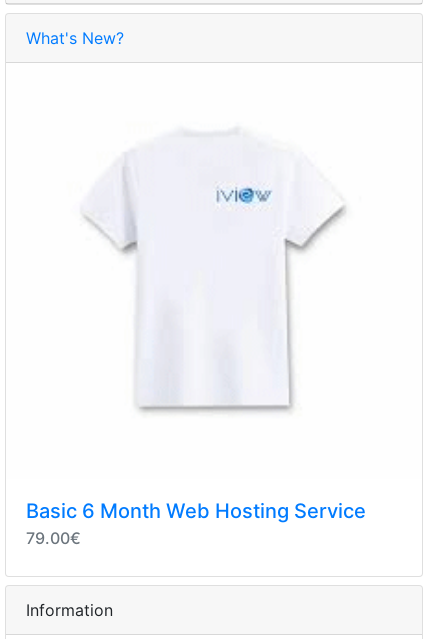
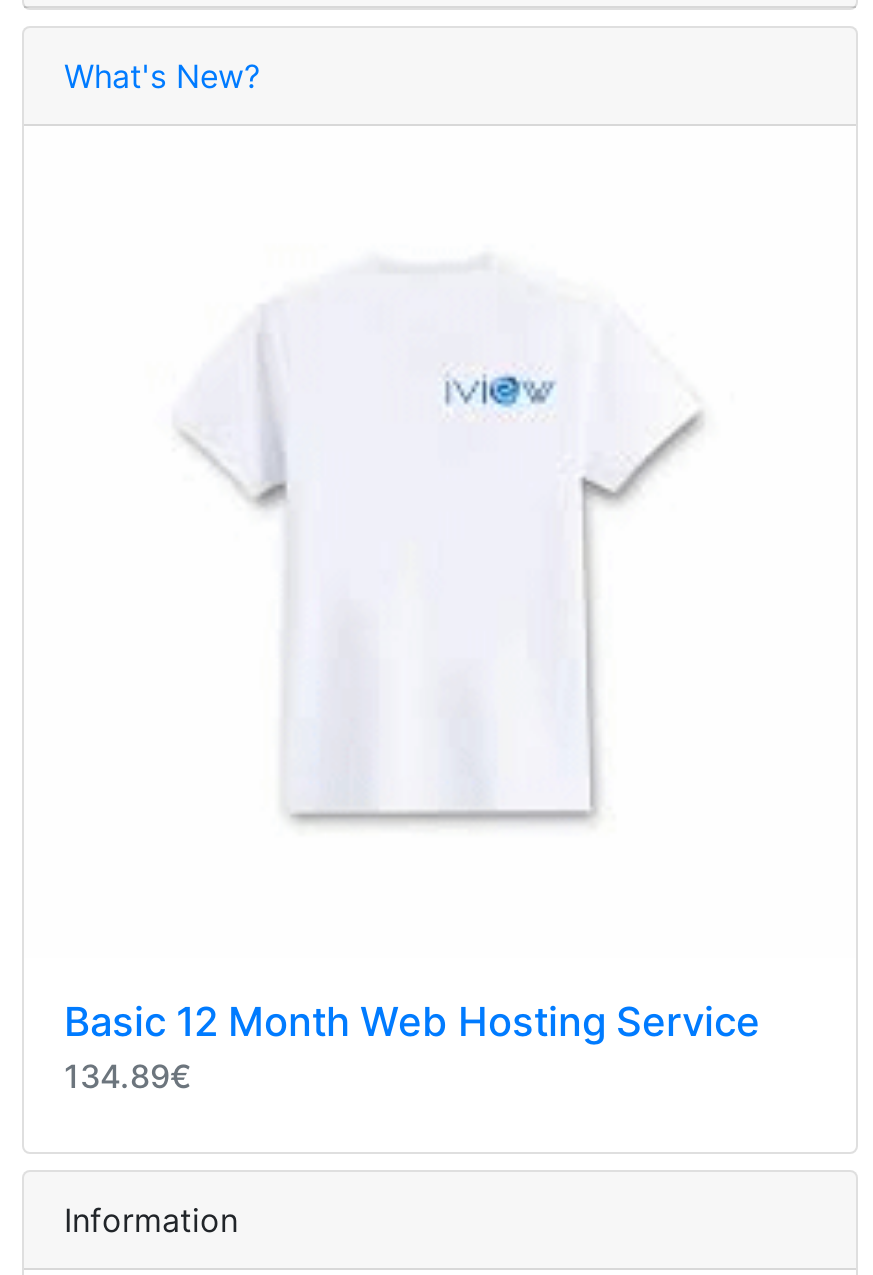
- Basic 6 Month Web Hosting Service
+ Basic 12 Month Web Hosting Service

- 79.00€
+ 134.89€
